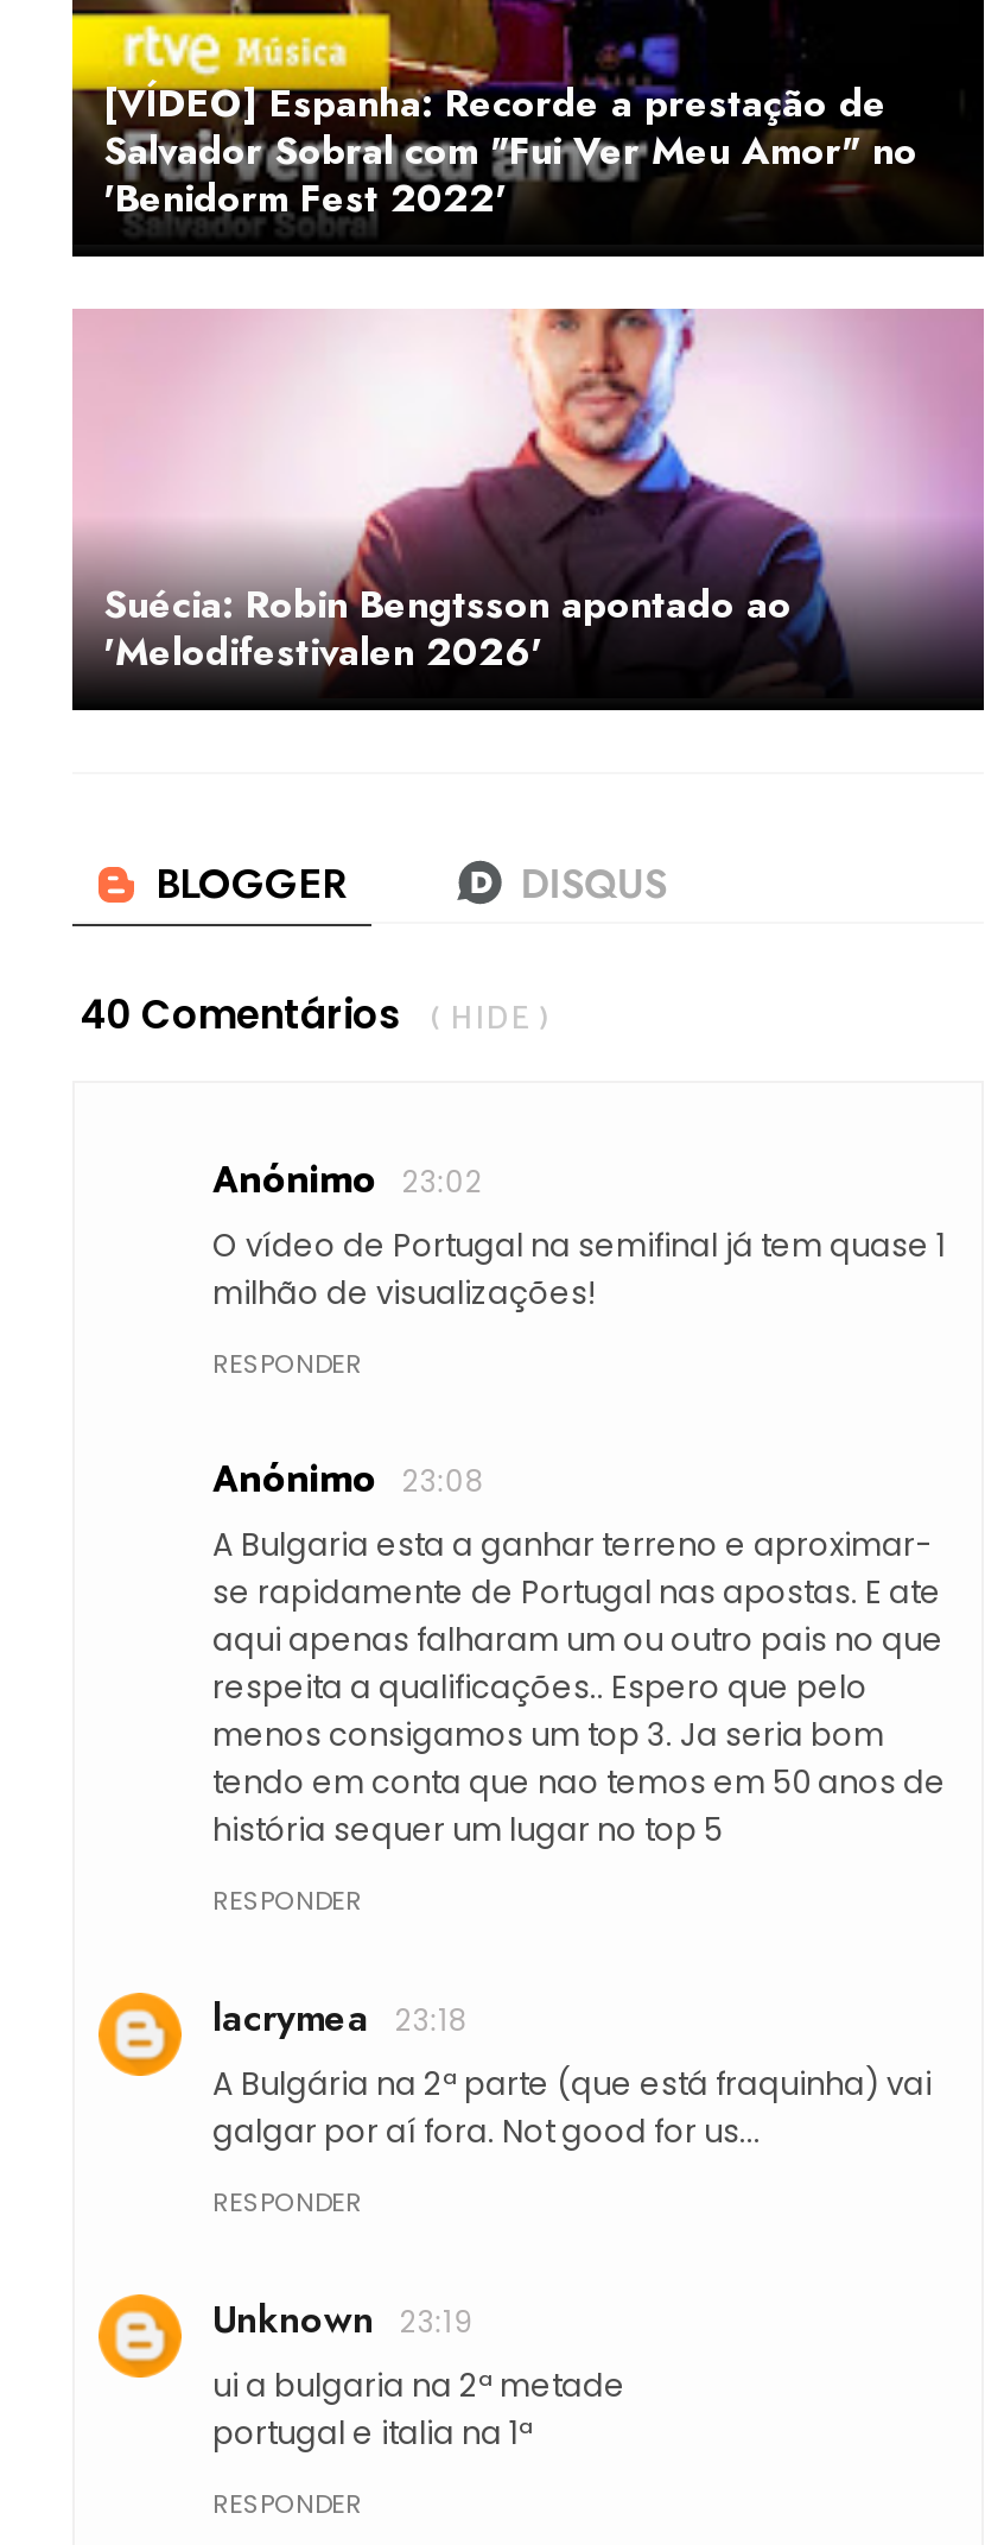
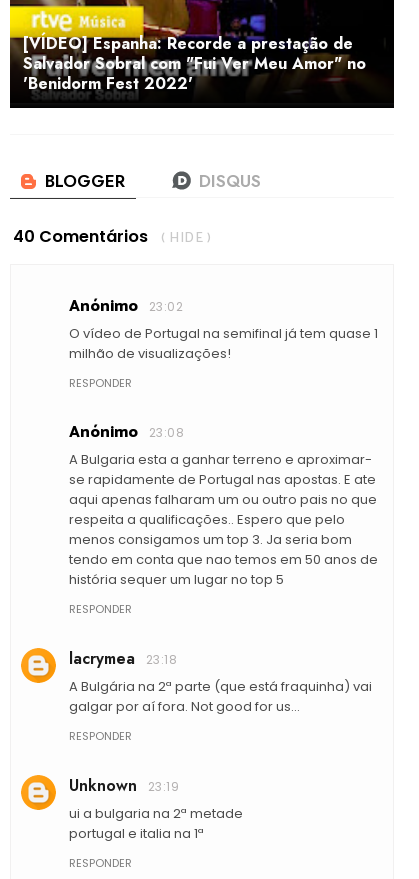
- [image]
- Suécia: Robin Bengtsson apontado ao
- 'Melodifestivalen 2026'
